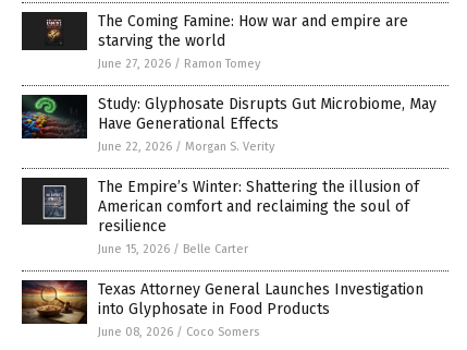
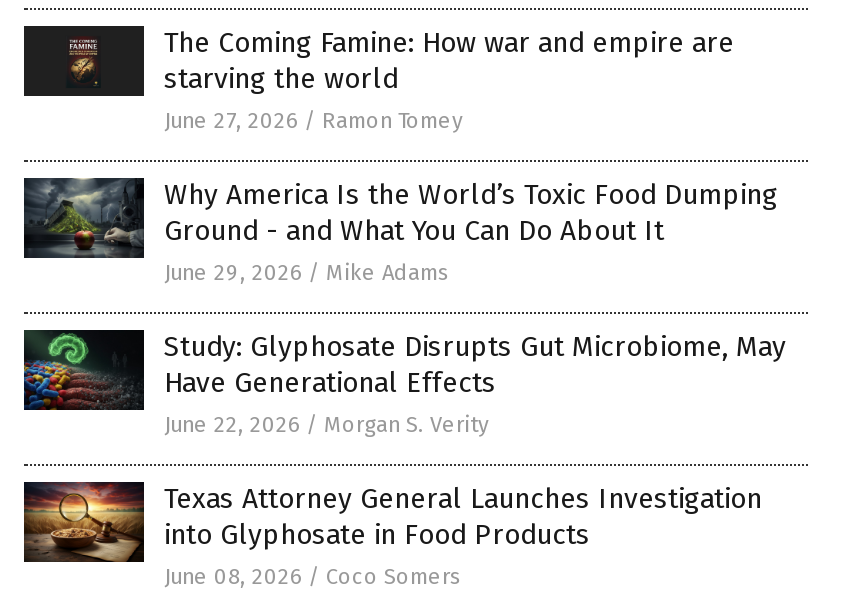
+ [image]
+ Why America Is the World’s Toxic Food Dumping
+ Ground - and What You Can Do About It
+ June 29, 2026 / Mike Adams

moved down: [image] | Study: Glyphosate Disrupts Gut Microbiome, May | Have Generational Effects | June 22, 2026 / Morgan S. Verity

- [image]
- The Empire’s Winter: Shattering the illusion of
- American comfort and reclaiming the soul of
- resilience
- June 15, 2026 / Belle Carter
